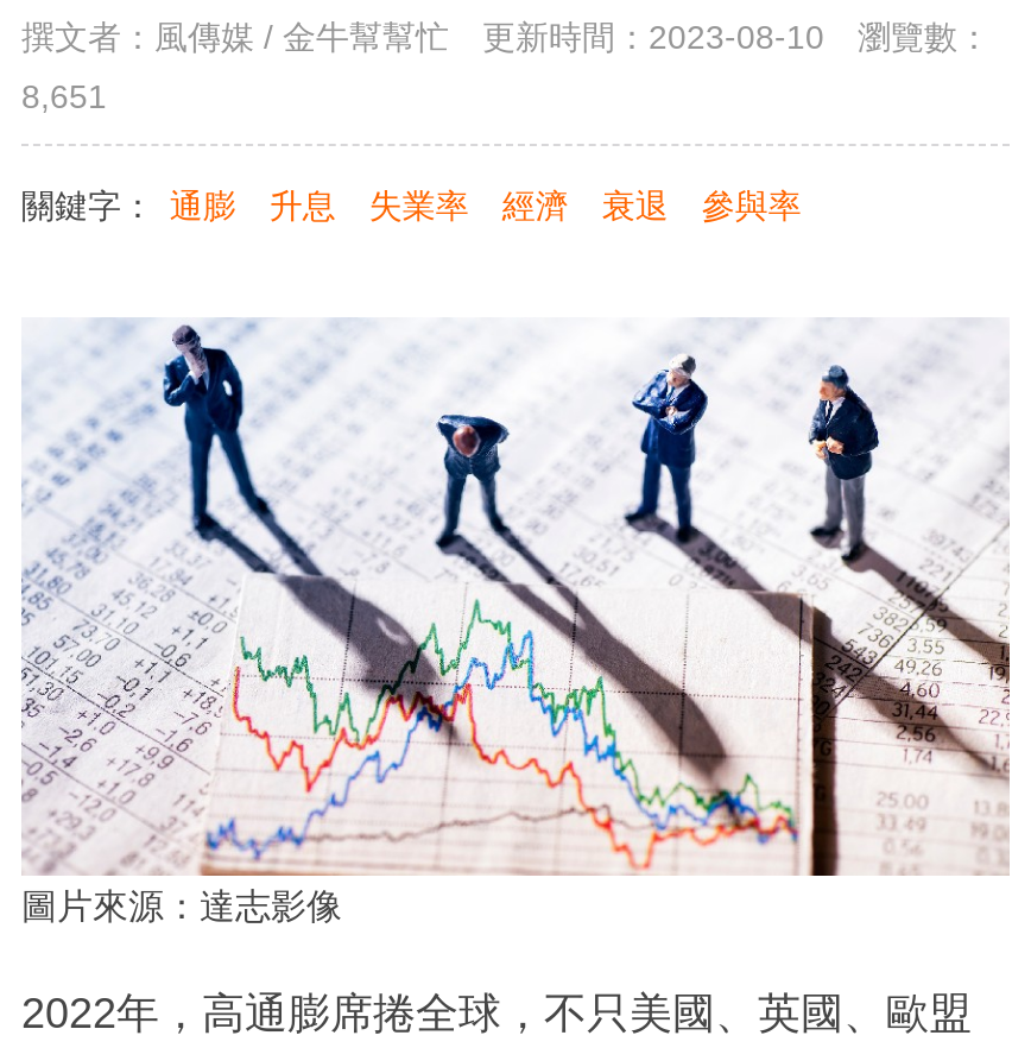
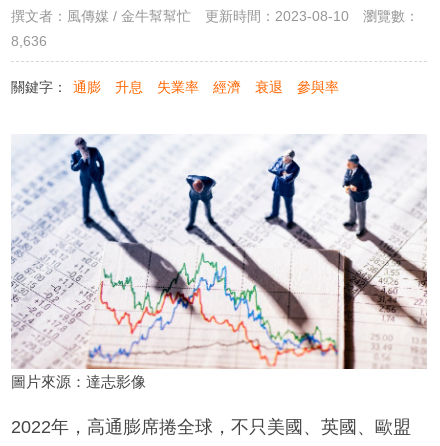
- 8,651
+ 8,636
